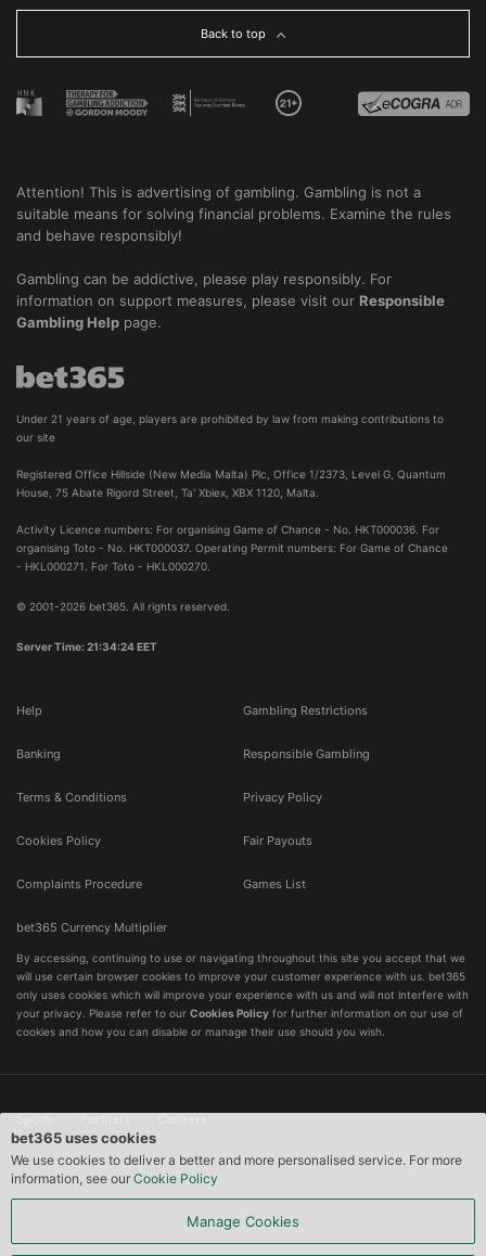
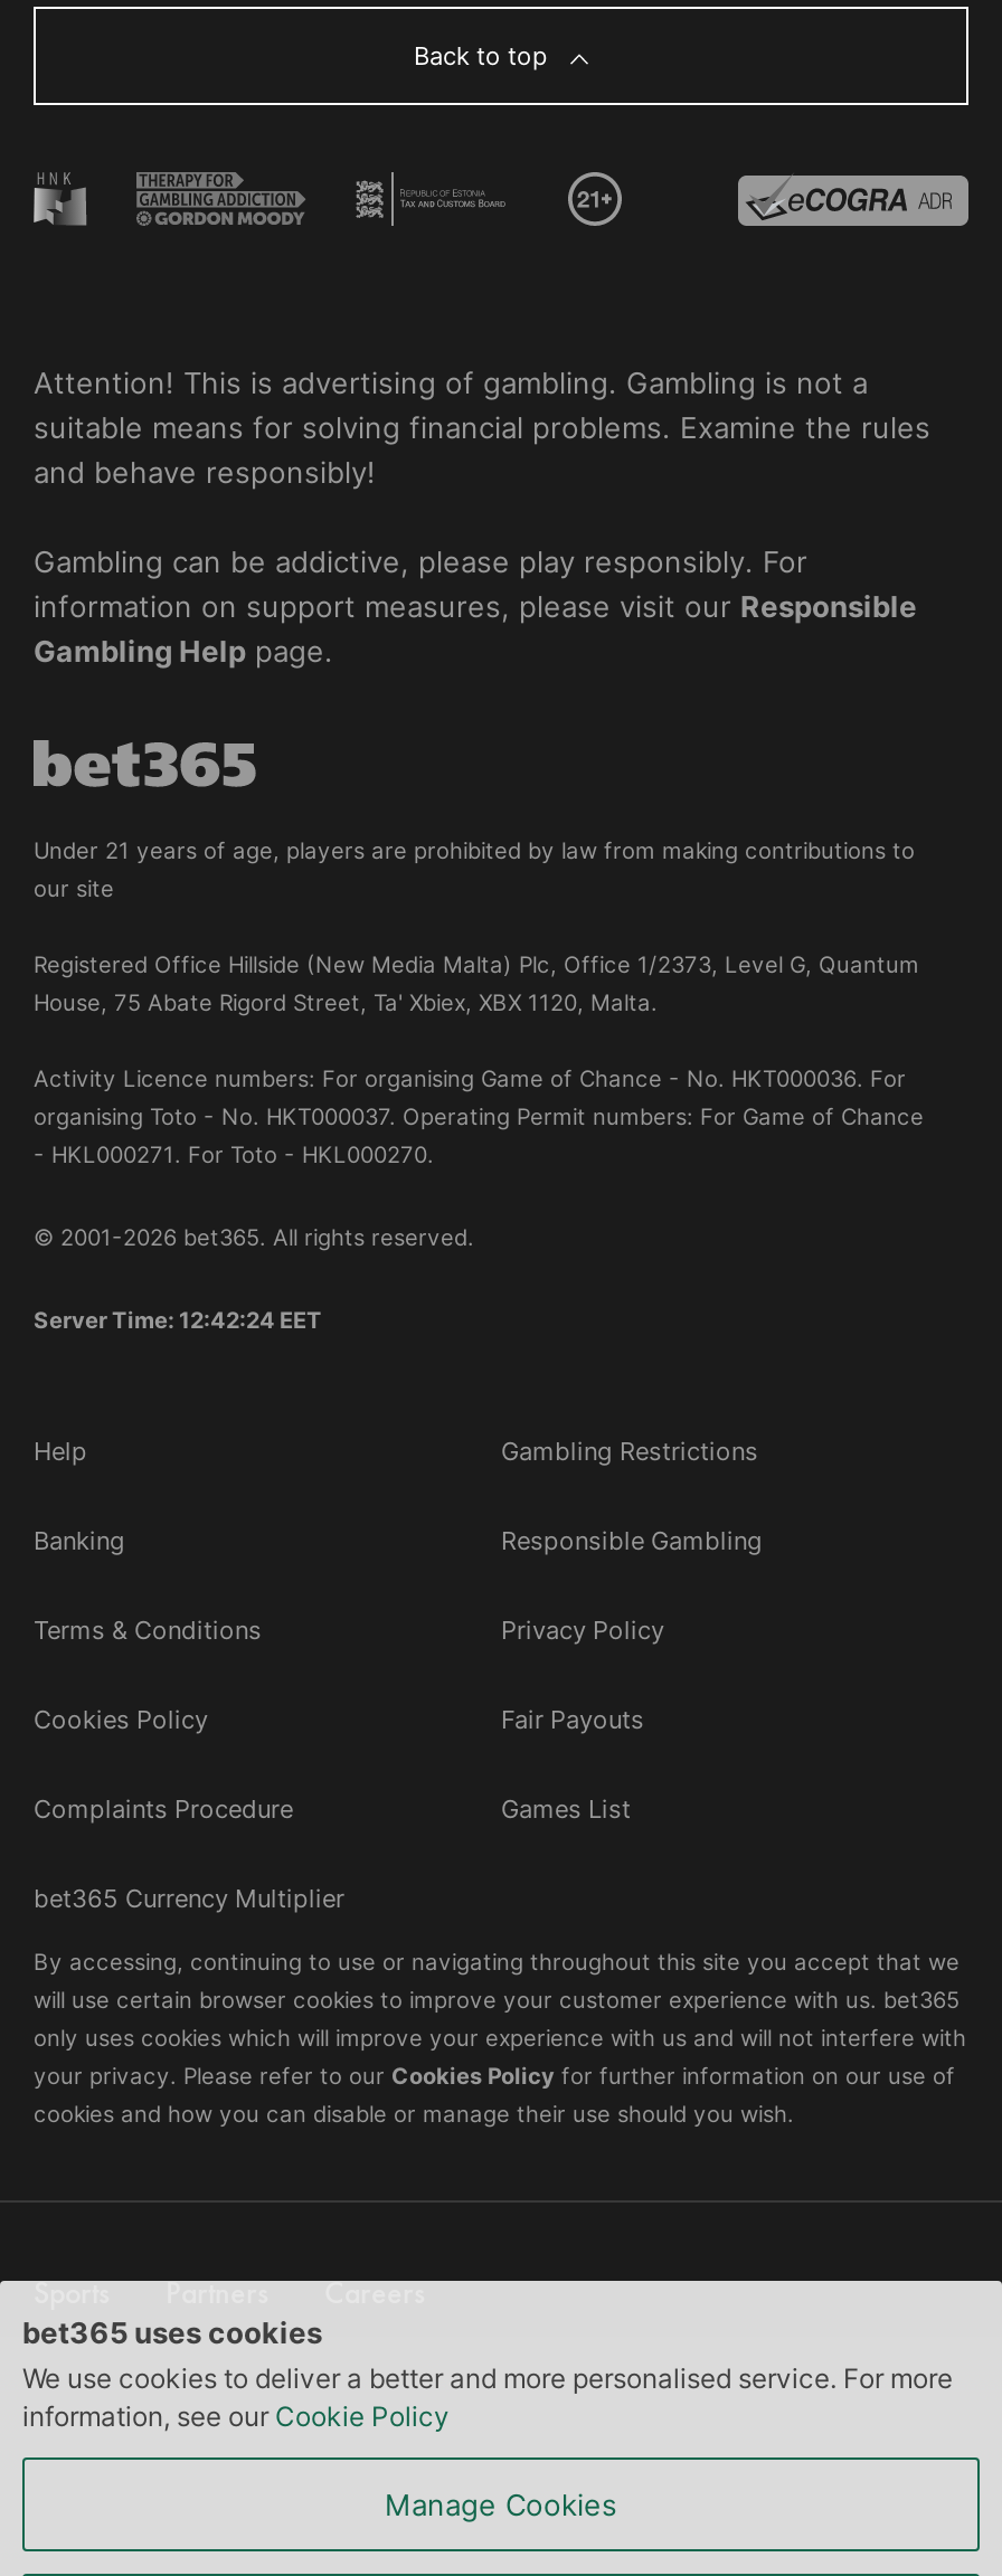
- Server Time: 21:34:24 EET
+ Server Time: 12:42:24 EET
